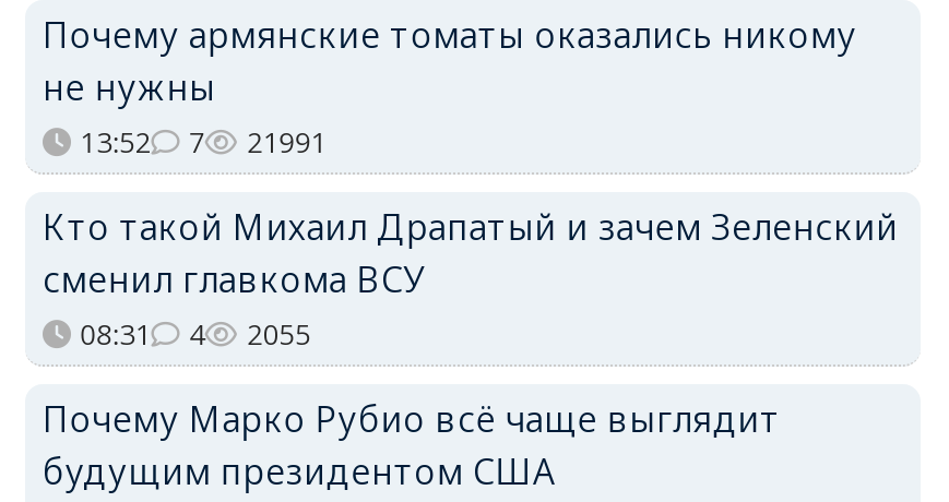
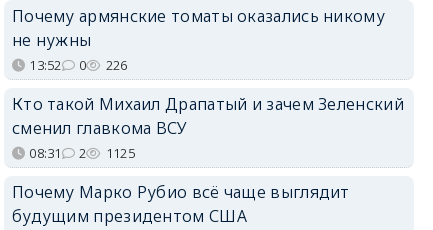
- 7
+ 0

- 21991
+ 226

- 4
+ 2

- 2055
+ 1125
